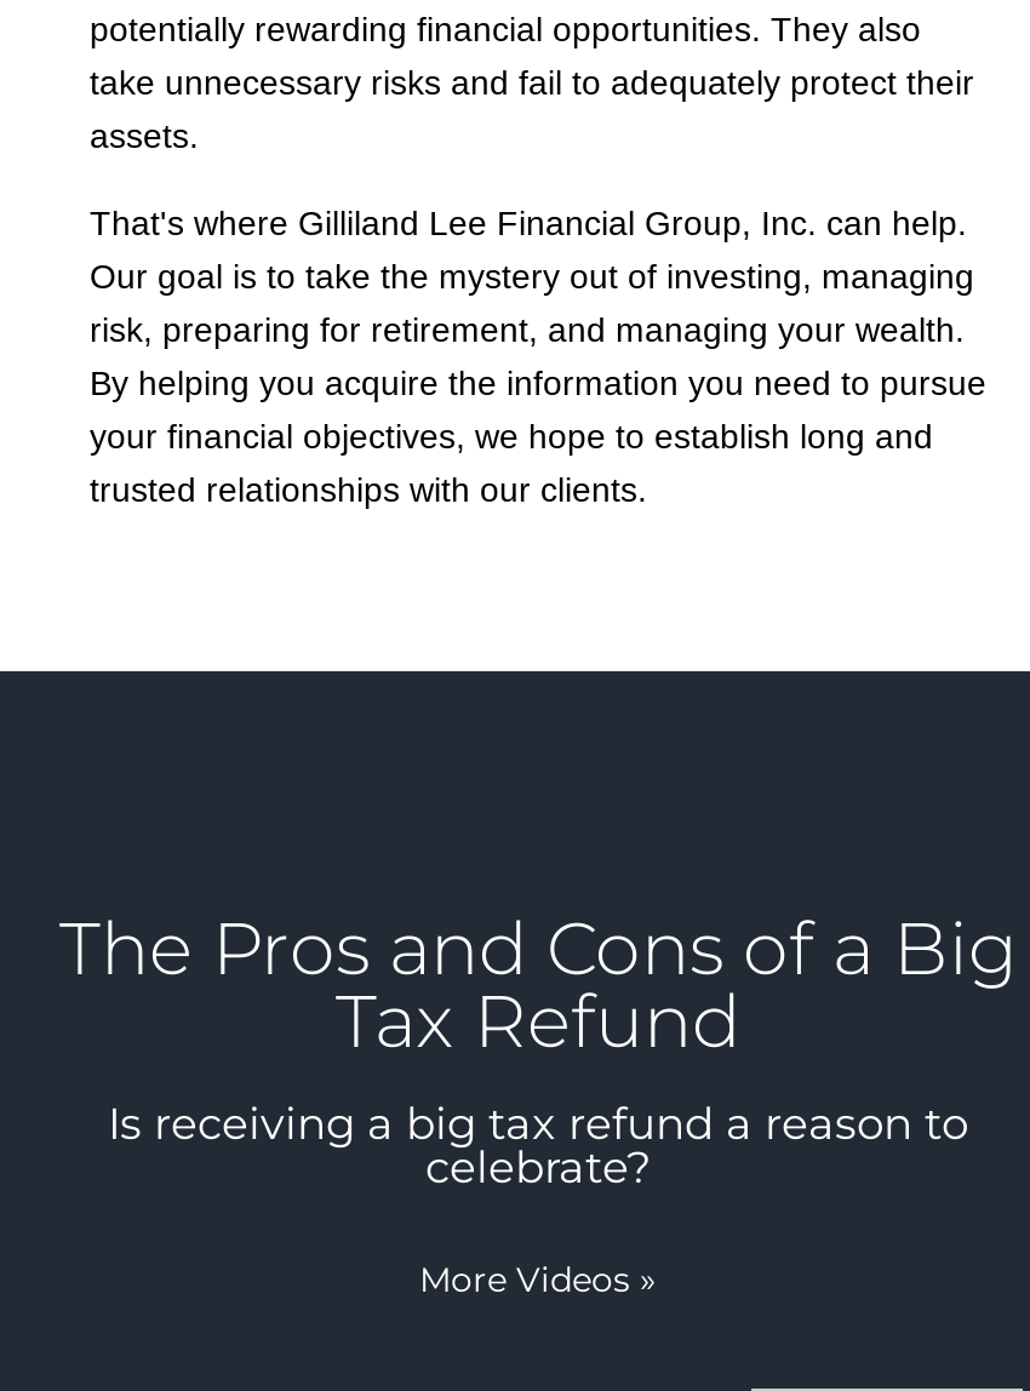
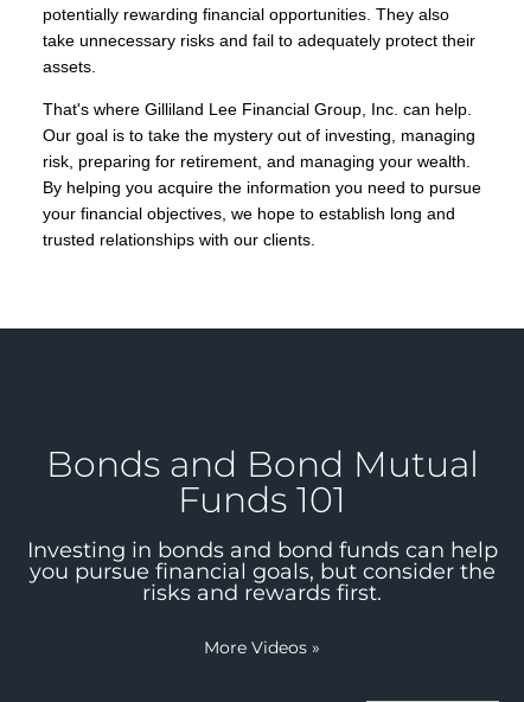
- The Pros and Cons of a Big
- Tax Refund
- Is receiving a big tax refund a reason to
- celebrate?
+ Bonds and Bond Mutual
+ Funds 101
+ Investing in bonds and bond funds can help
+ you pursue financial goals, but consider the
+ risks and rewards first.
